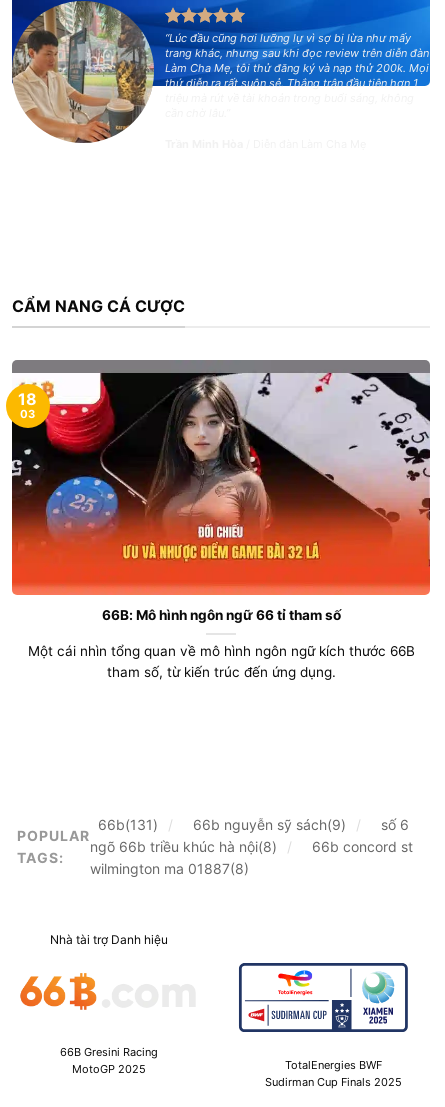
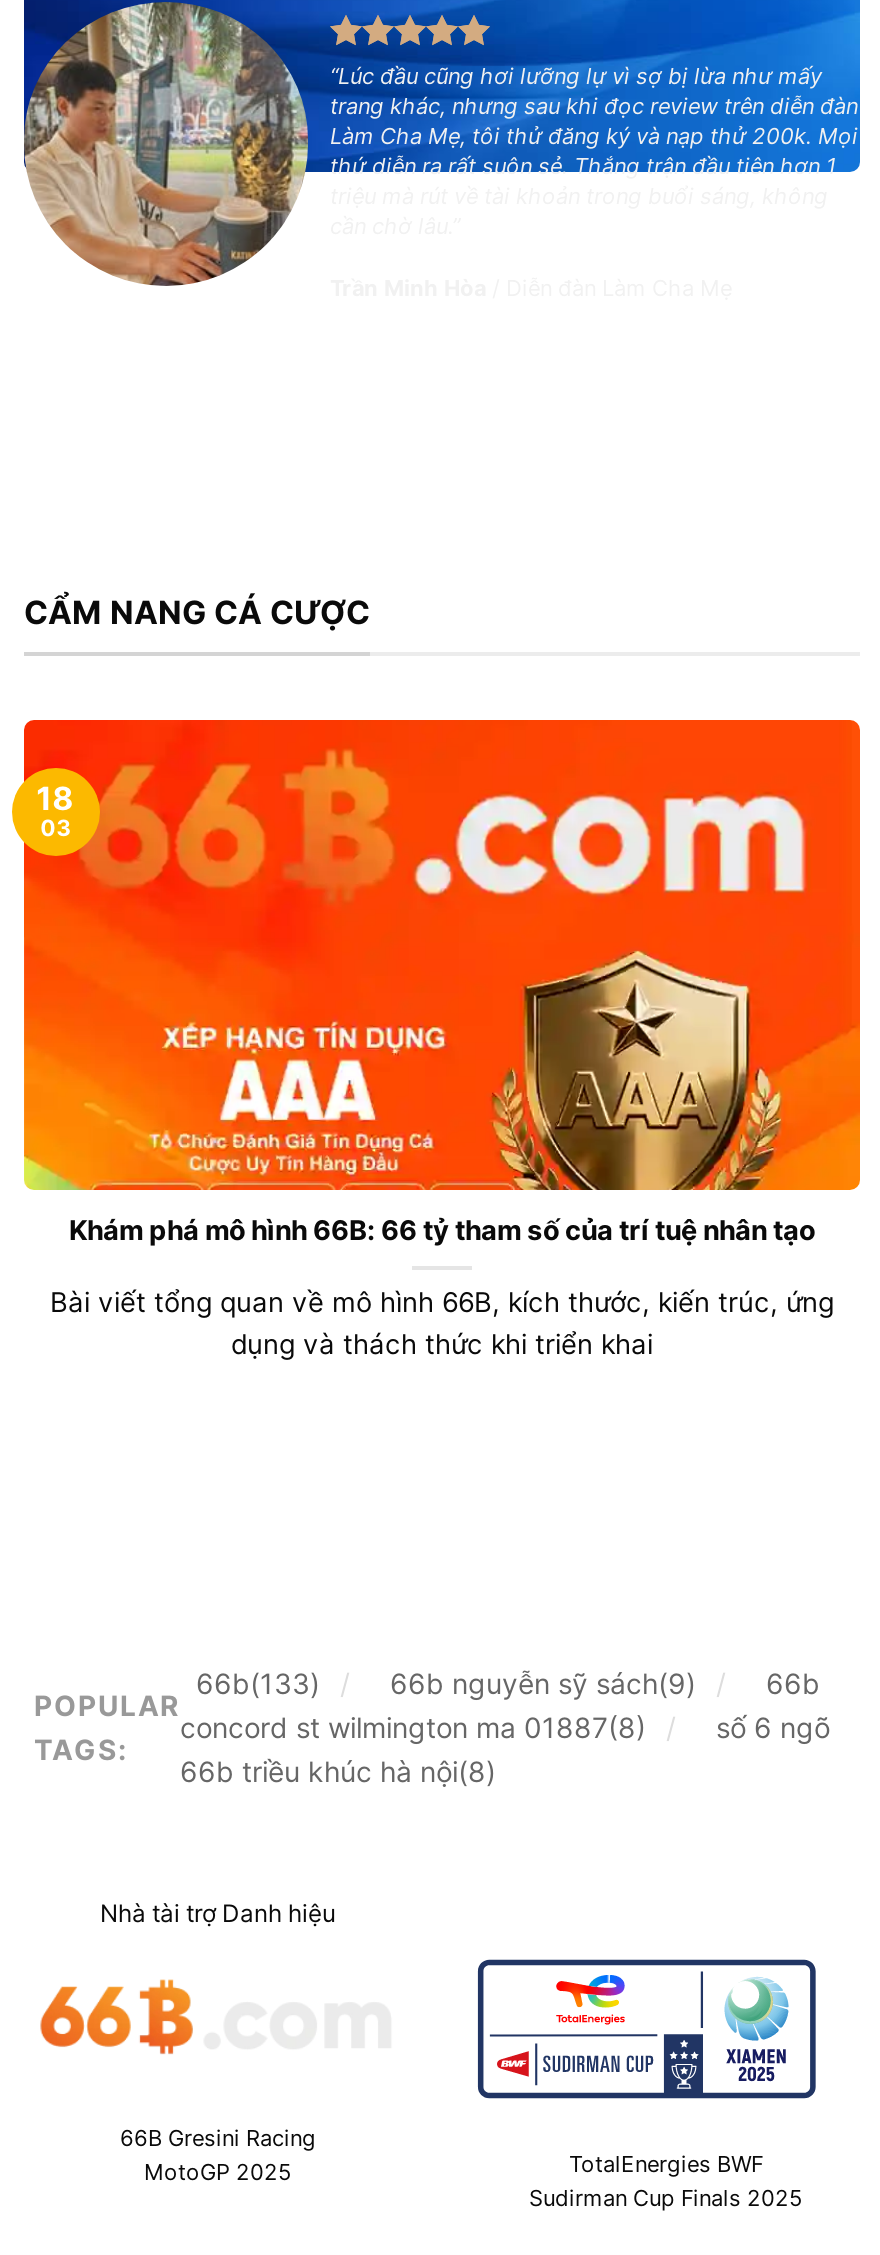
- [image]
- 66B: Mô hình ngôn ngữ 66 tỉ tham số
+ [image]
+ Khám phá mô hình 66B: 66 tỷ tham số của trí tuệ nhân tạo

- Một cái nhìn tổng quan về mô hình ngôn ngữ kích thước 66B
- tham số, từ kiến trúc đến ứng dụng.
+ Bài viết tổng quan về mô hình 66B, kích thước, kiến trúc, ứng
+ dụng và thách thức khi triển khai

- số 6
- ngõ 66b triều khúc hà nội(8)
- 66b concord st
- wilmington ma 01887(8)
+ 66b
+ concord st wilmington ma 01887(8)
+ số 6 ngõ
+ 66b triều khúc hà nội(8)

- 66b(131)
+ 66b(133)
